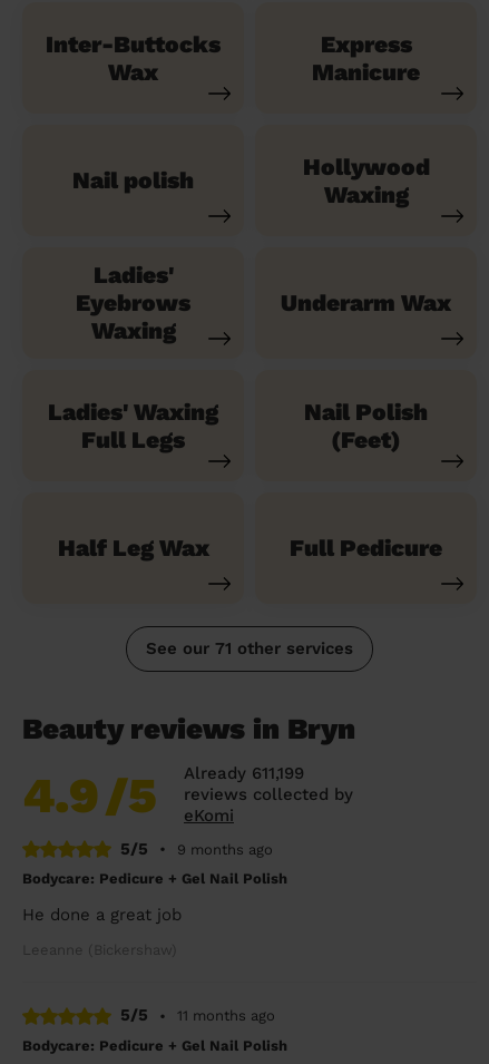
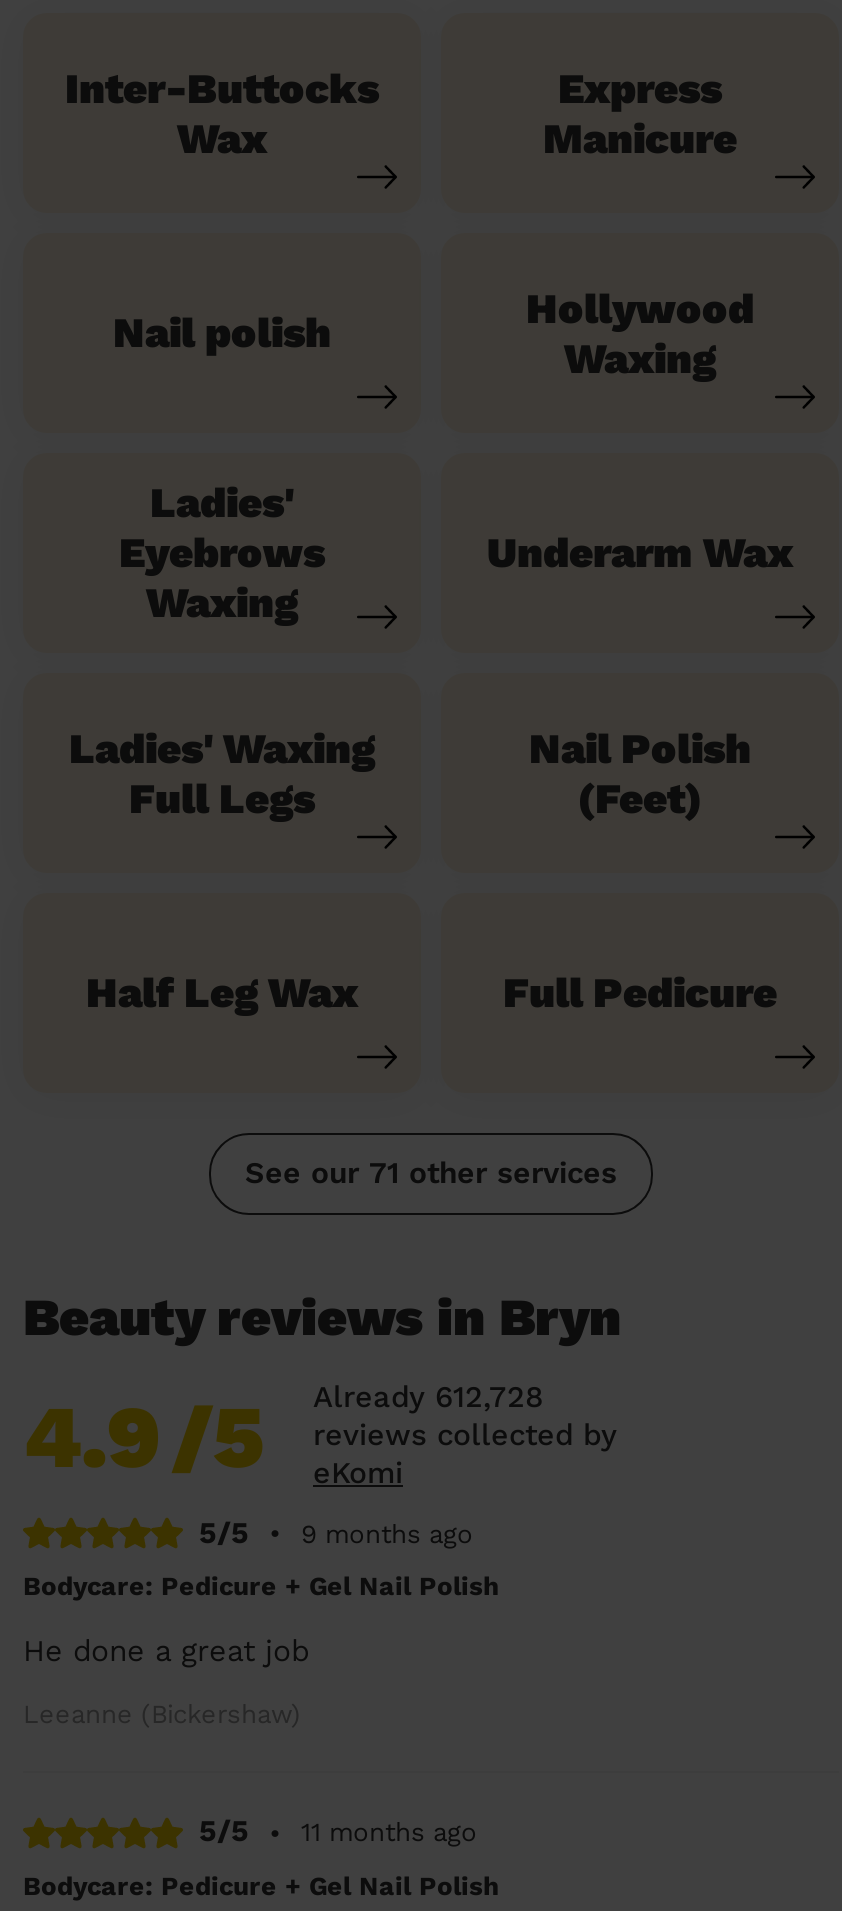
- Already 611,199
+ Already 612,728
